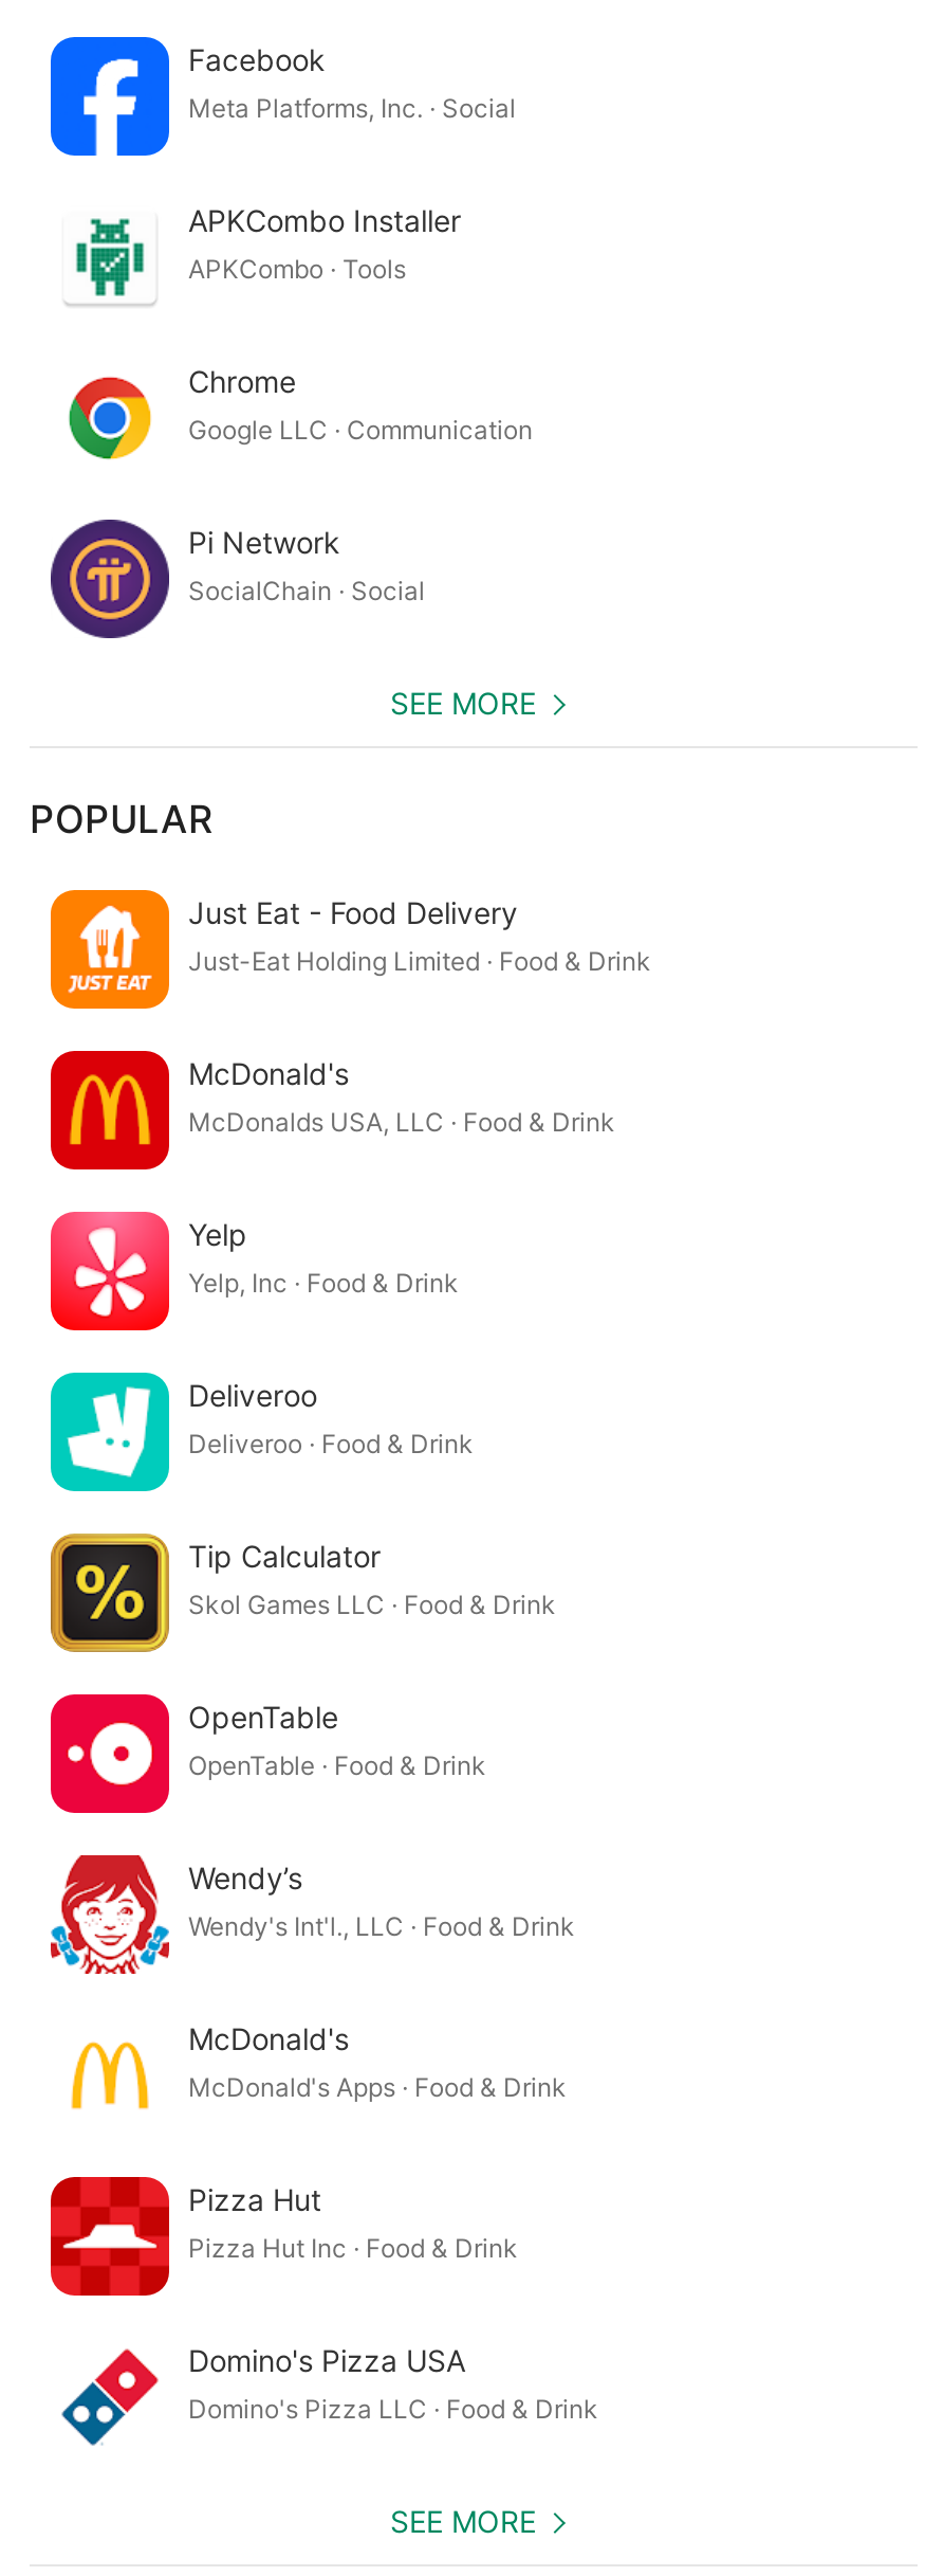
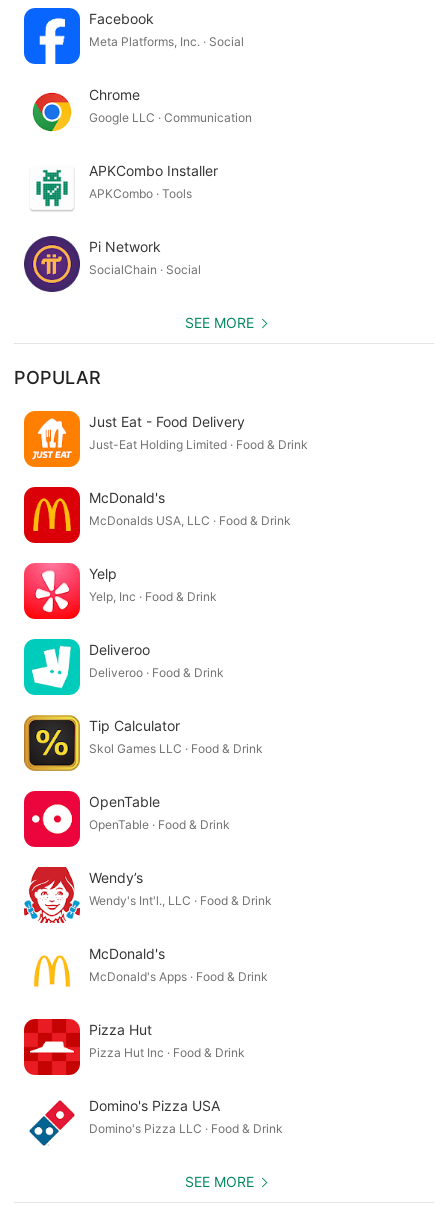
moved down: [image] | APKCombo Installer | APKCombo · Tools

moved up: [image] | Chrome | Google LLC · Communication
